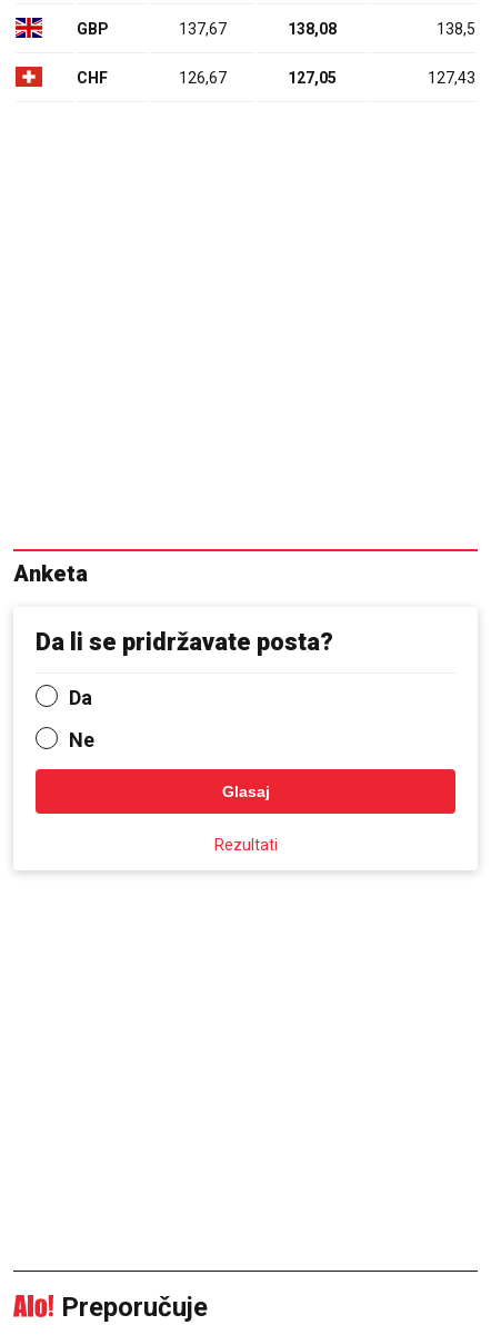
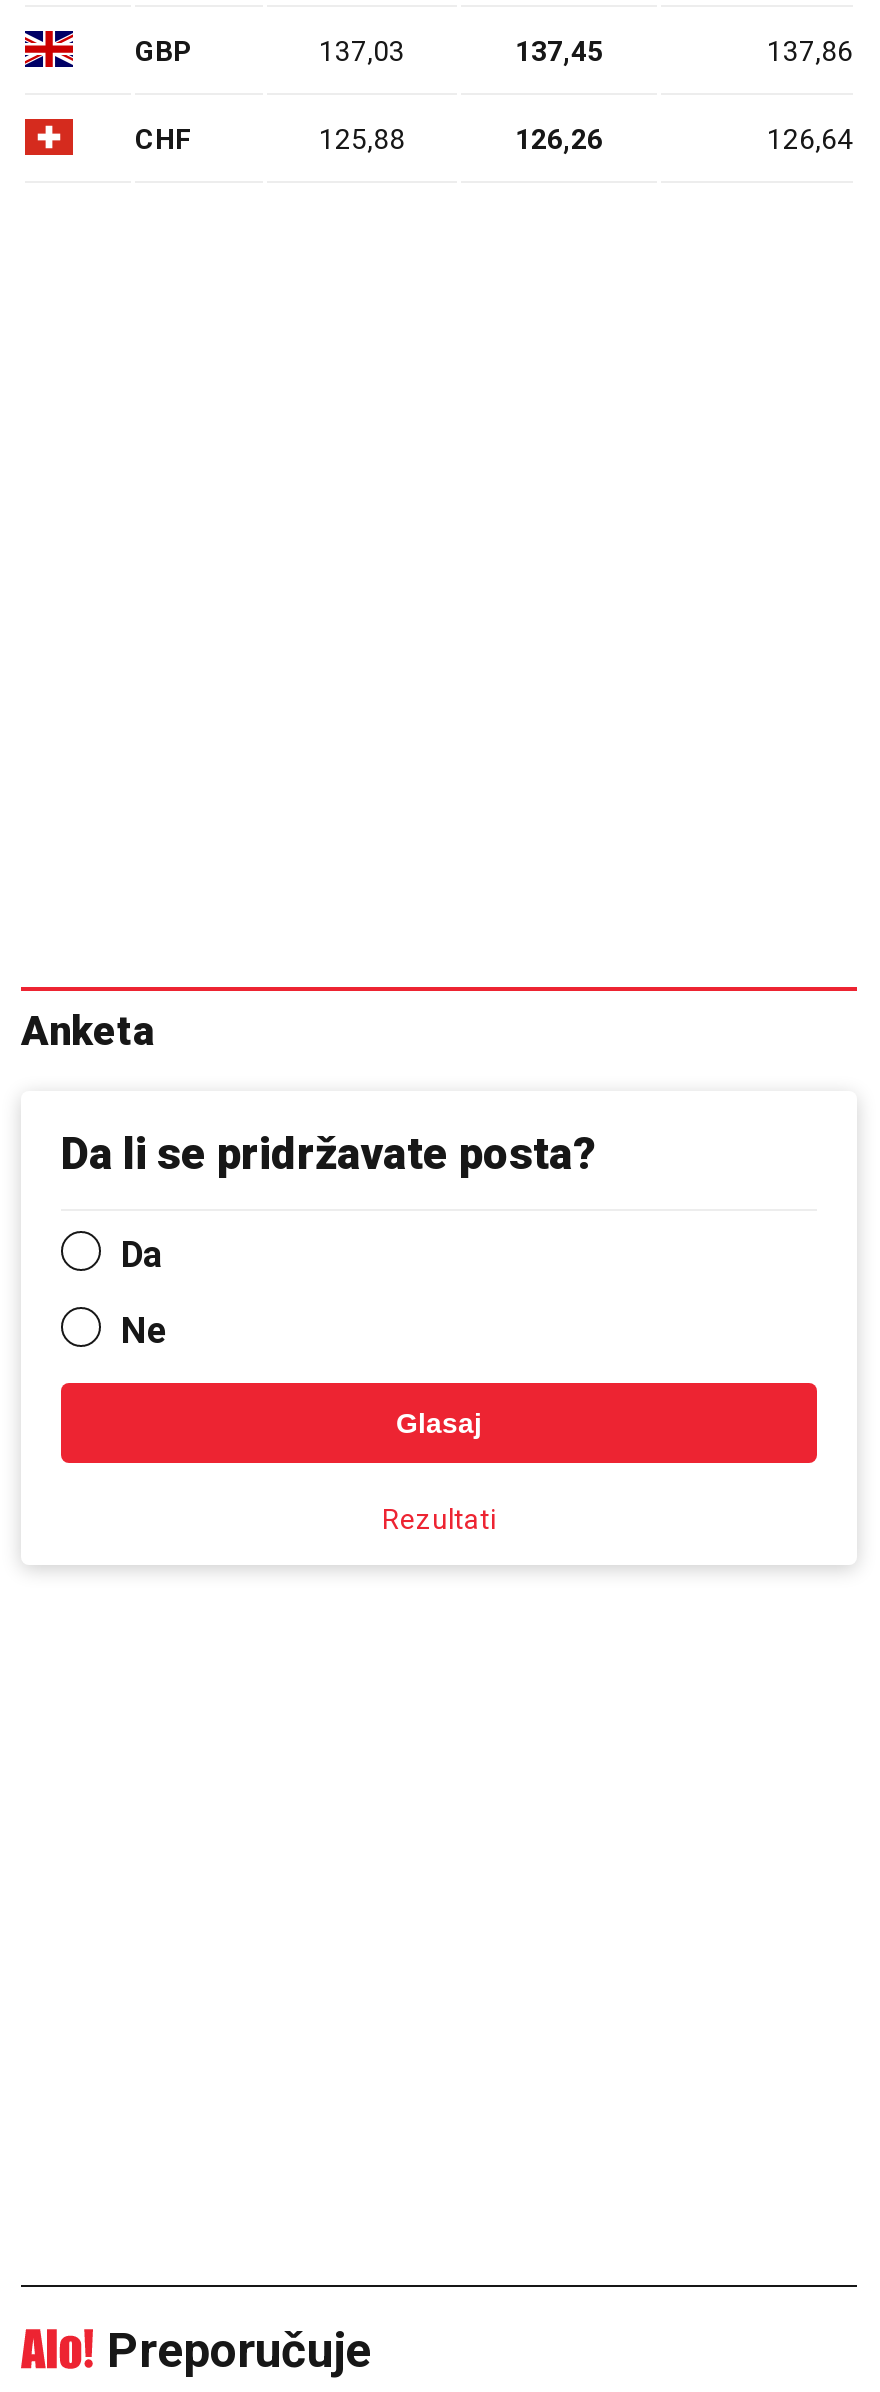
- 137,67
+ 137,03

- 138,08
+ 137,45

- 138,5
+ 137,86

- 126,67
+ 125,88

- 127,05
+ 126,26

- 127,43
+ 126,64
